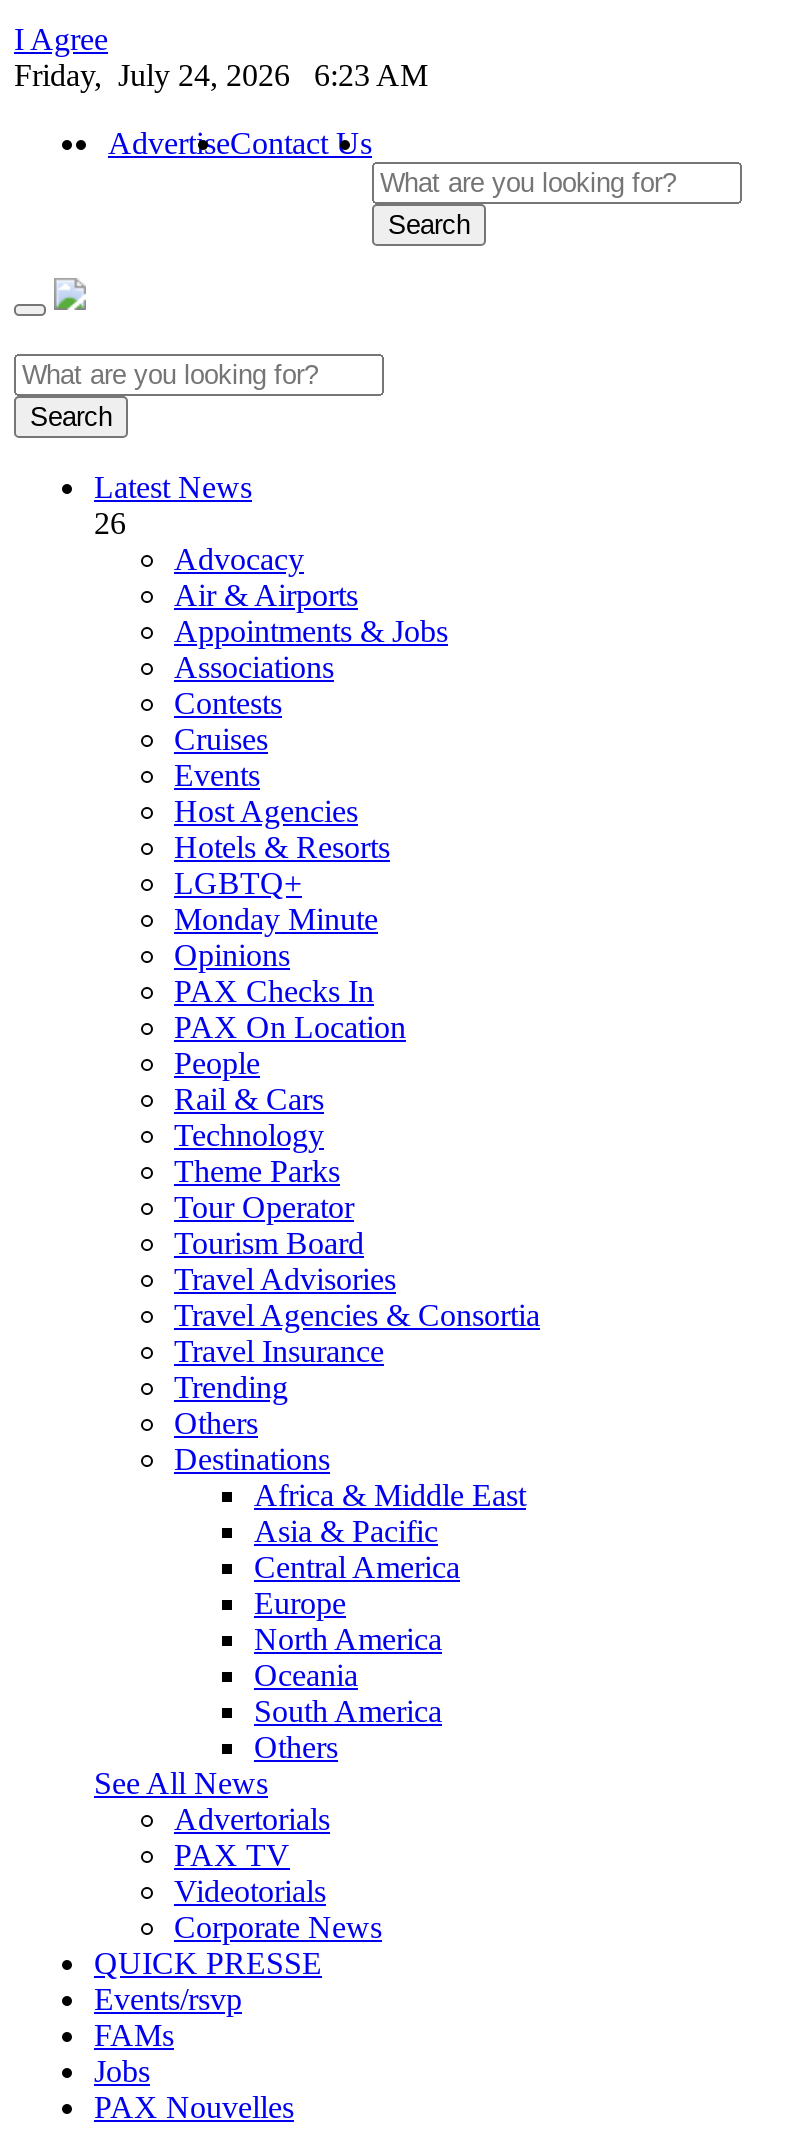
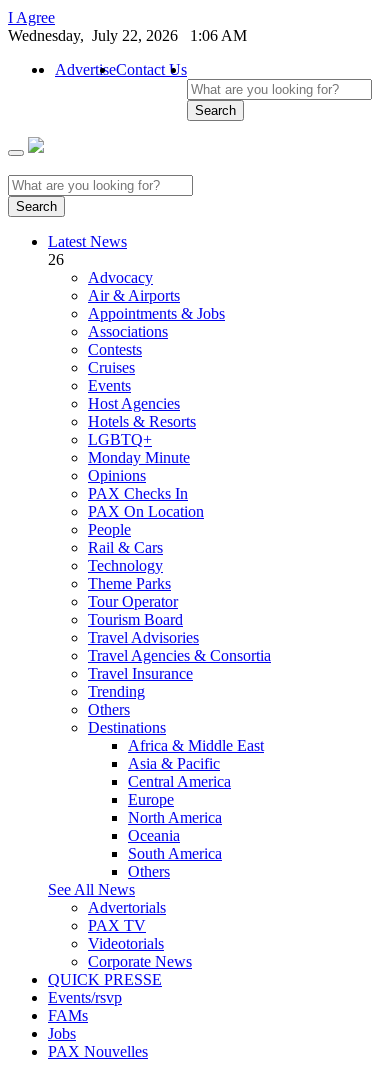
- Friday, July 24, 2026 6:23 AM
+ Wednesday, July 22, 2026 1:06 AM
